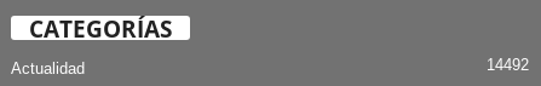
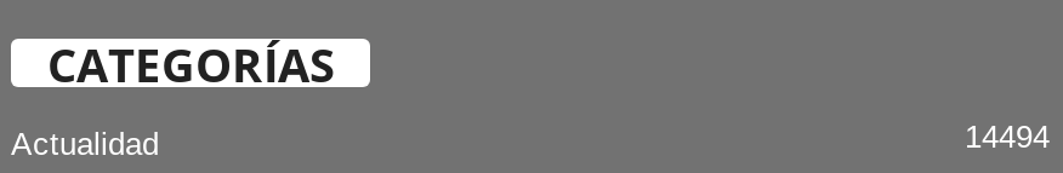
- 14492
+ 14494
